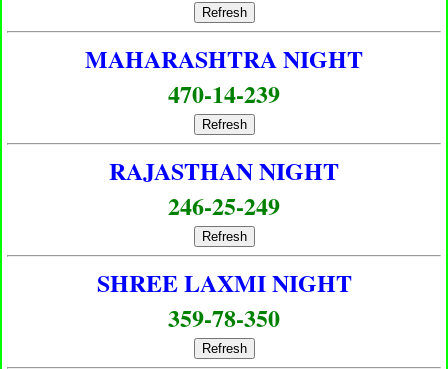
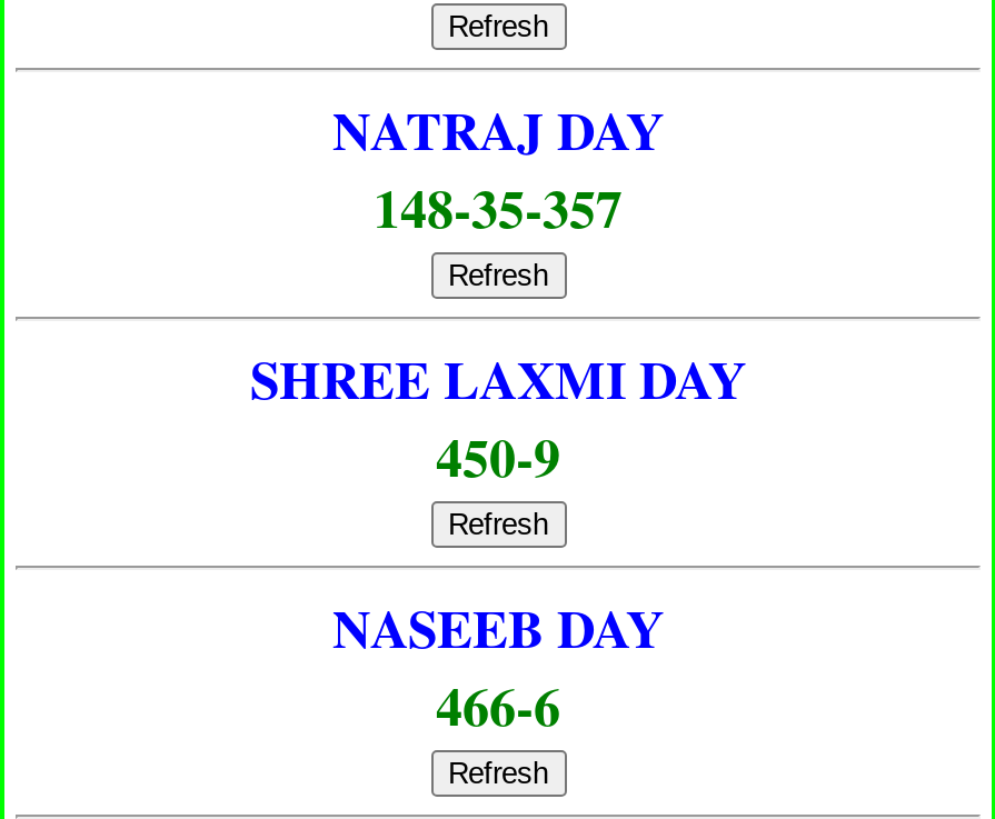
- MAHARASHTRA NIGHT
- 470-14-239
+ NATRAJ DAY
+ 148-35-357

- RAJASTHAN NIGHT
- 246-25-249
+ SHREE LAXMI DAY
+ 450-9

- SHREE LAXMI NIGHT
- 359-78-350
+ NASEEB DAY
+ 466-6
